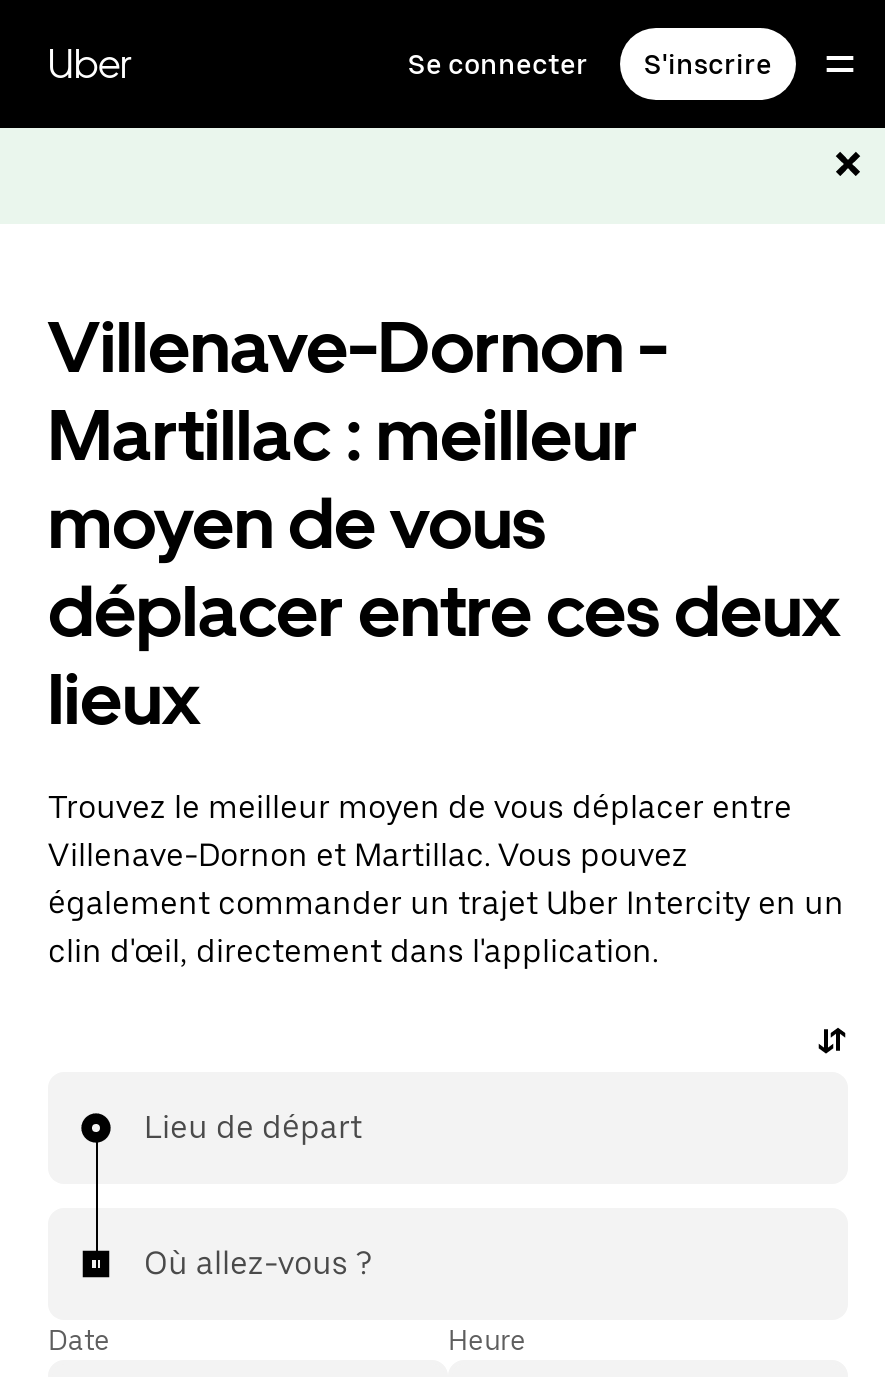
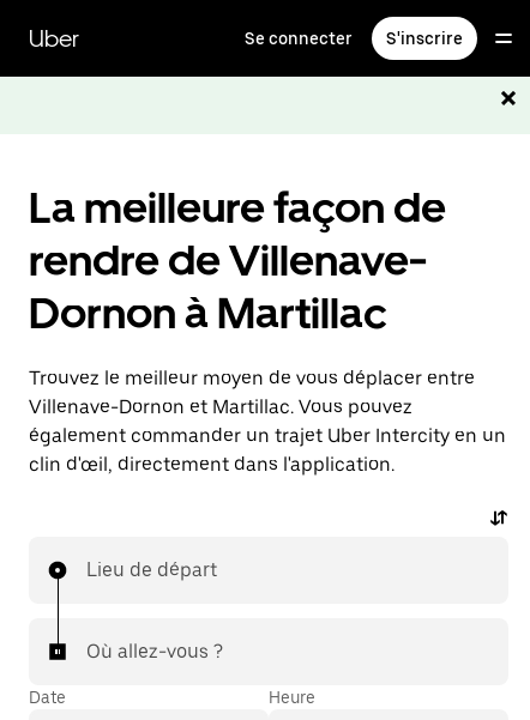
- Villenave-Dornon -
- Martillac : meilleur
- moyen de vous
- déplacer entre ces deux
- lieux
+ La meilleure façon de
+ rendre de Villenave-
+ Dornon à Martillac
